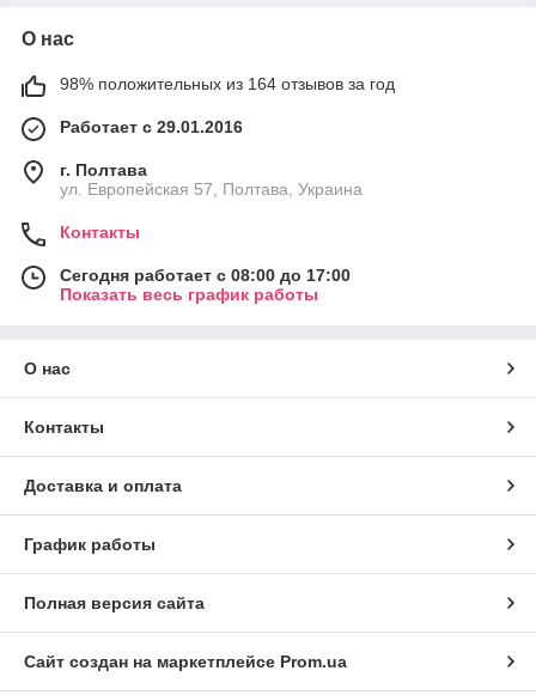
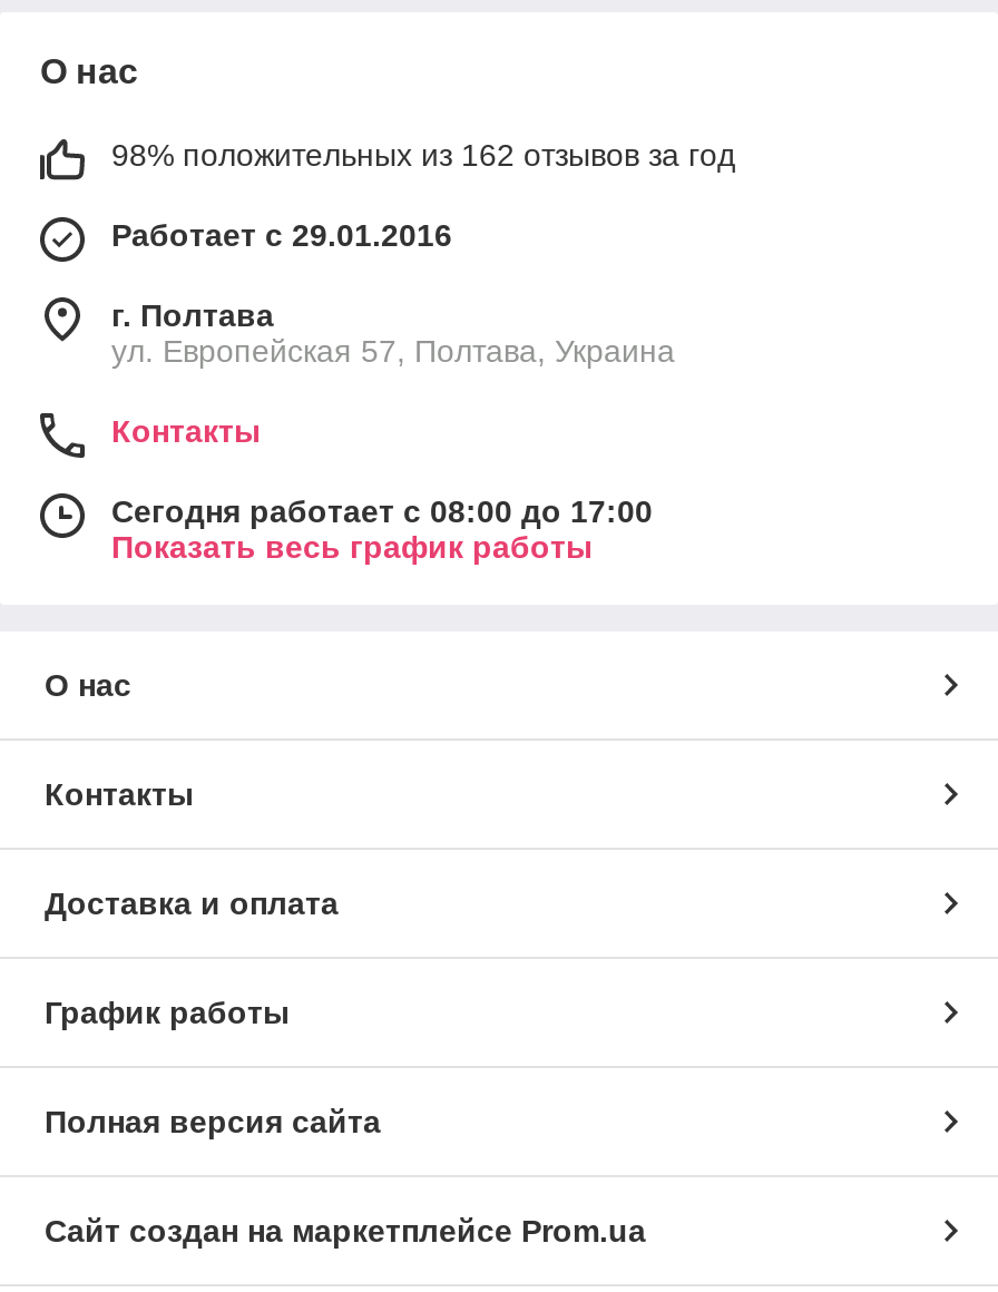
- 98% положительных из 164 отзывов за год
+ 98% положительных из 162 отзывов за год
